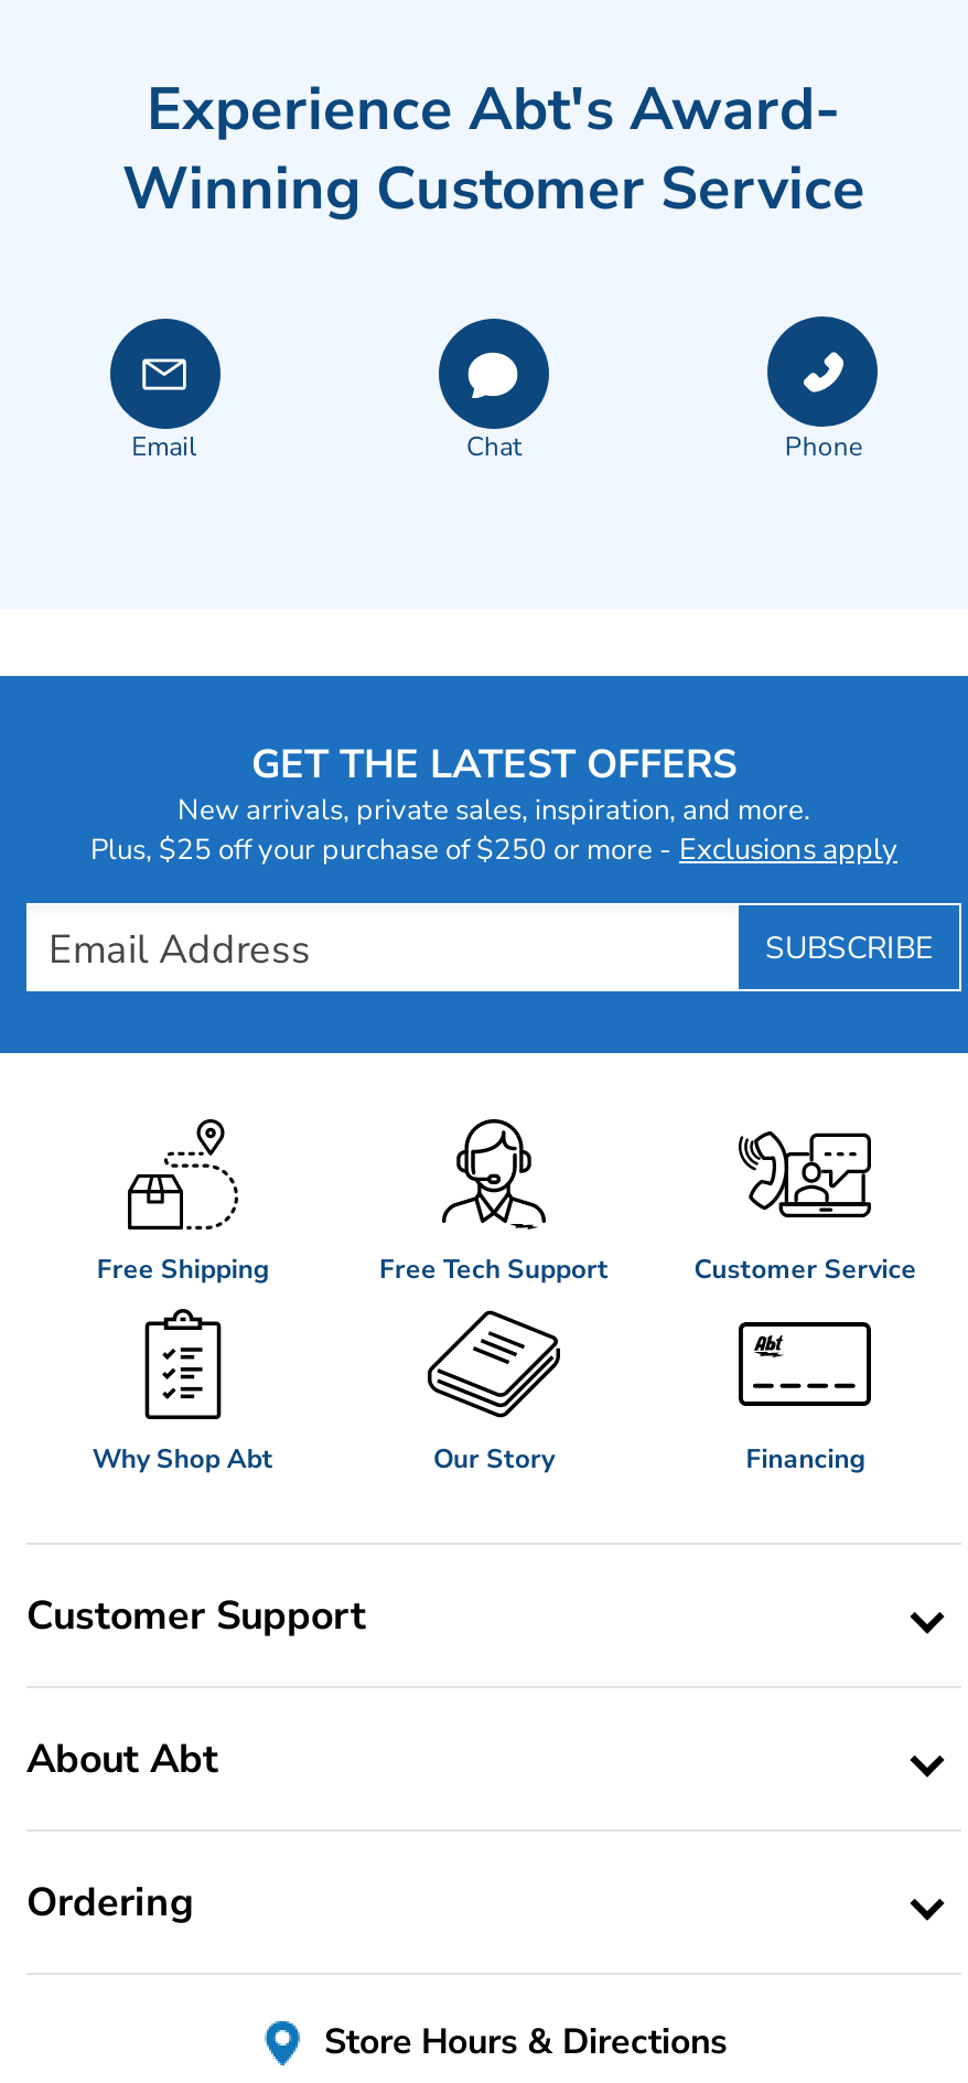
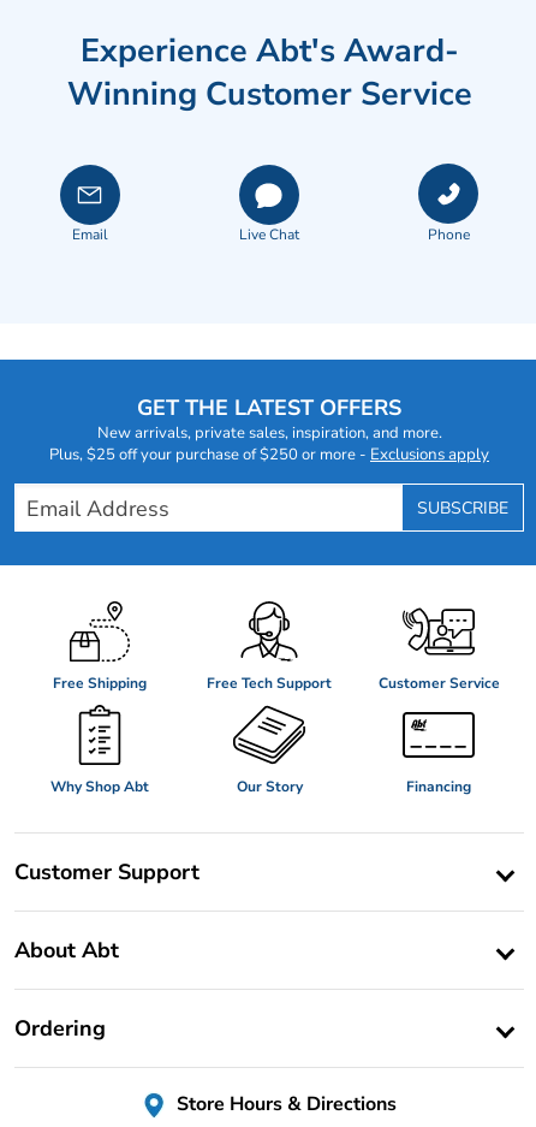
- Chat
+ Live Chat
